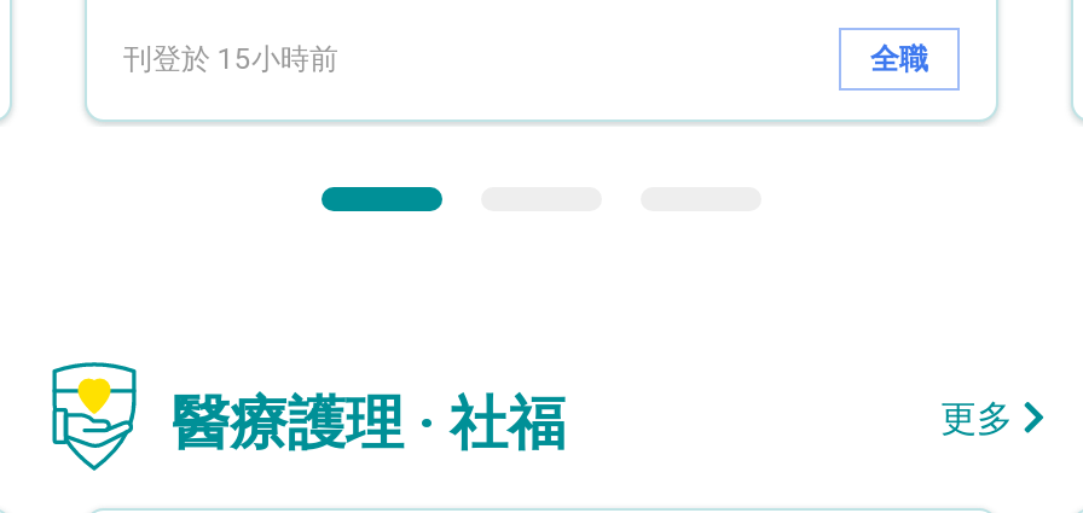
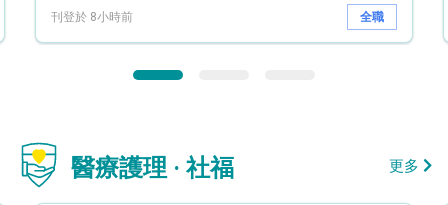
- 刊登於 15小時前
+ 刊登於 8小時前
